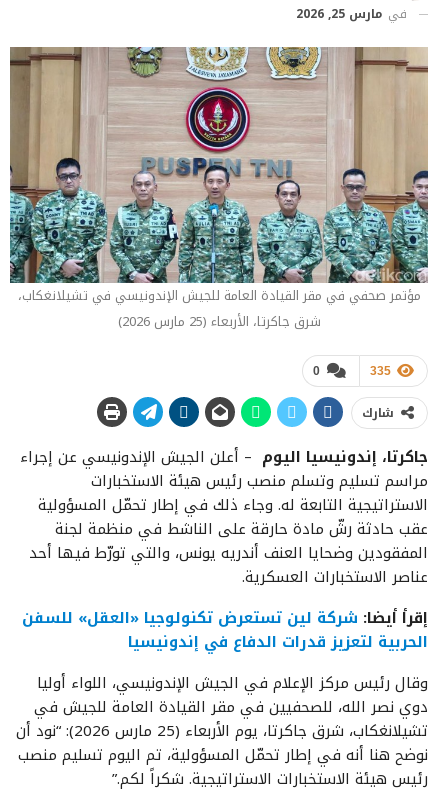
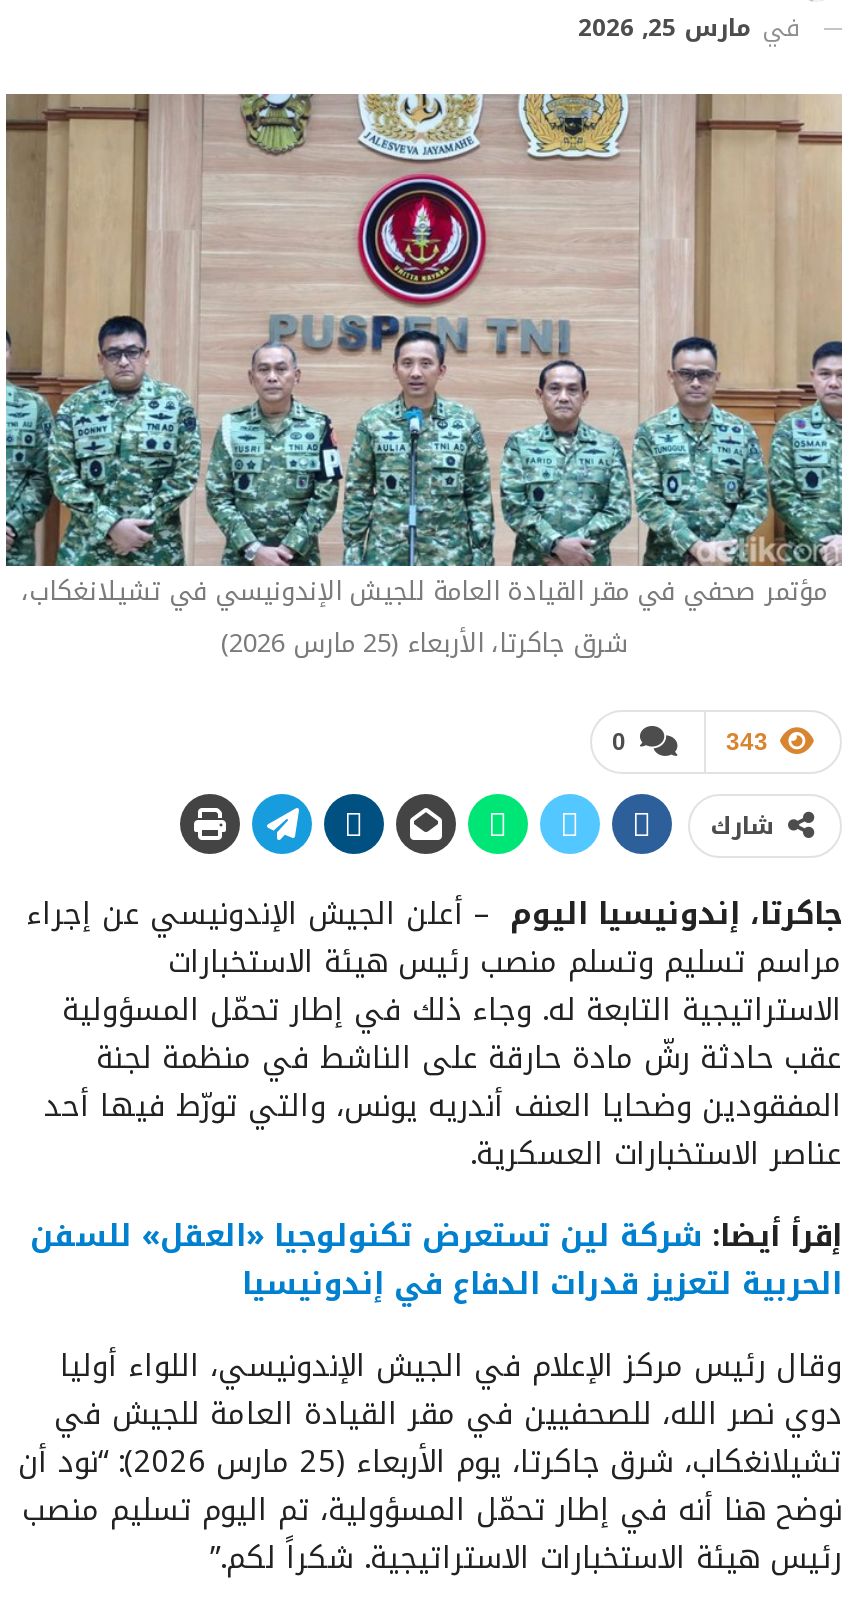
- 335
+ 343
